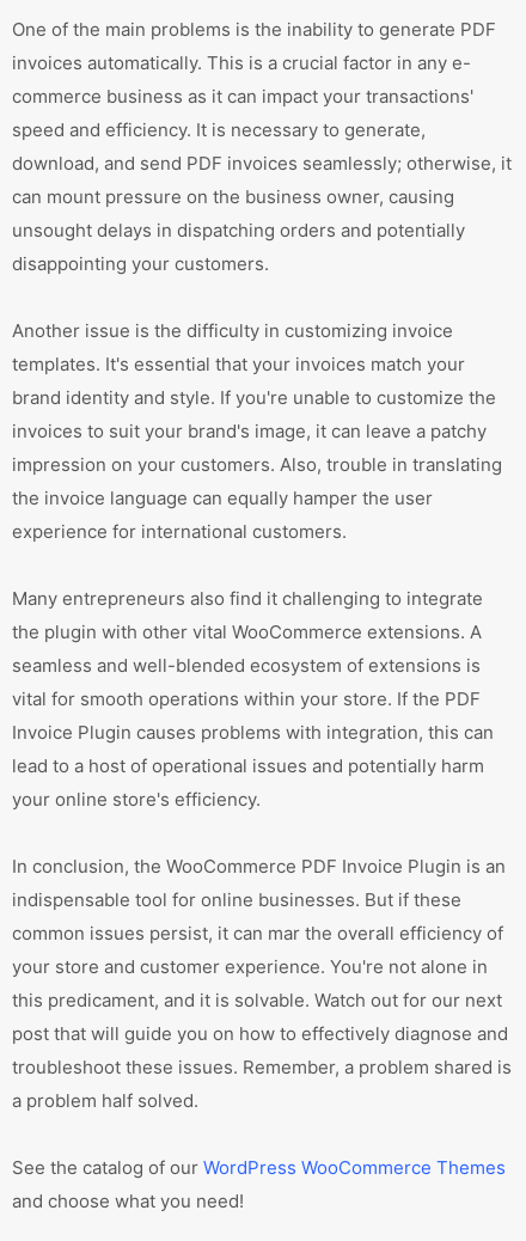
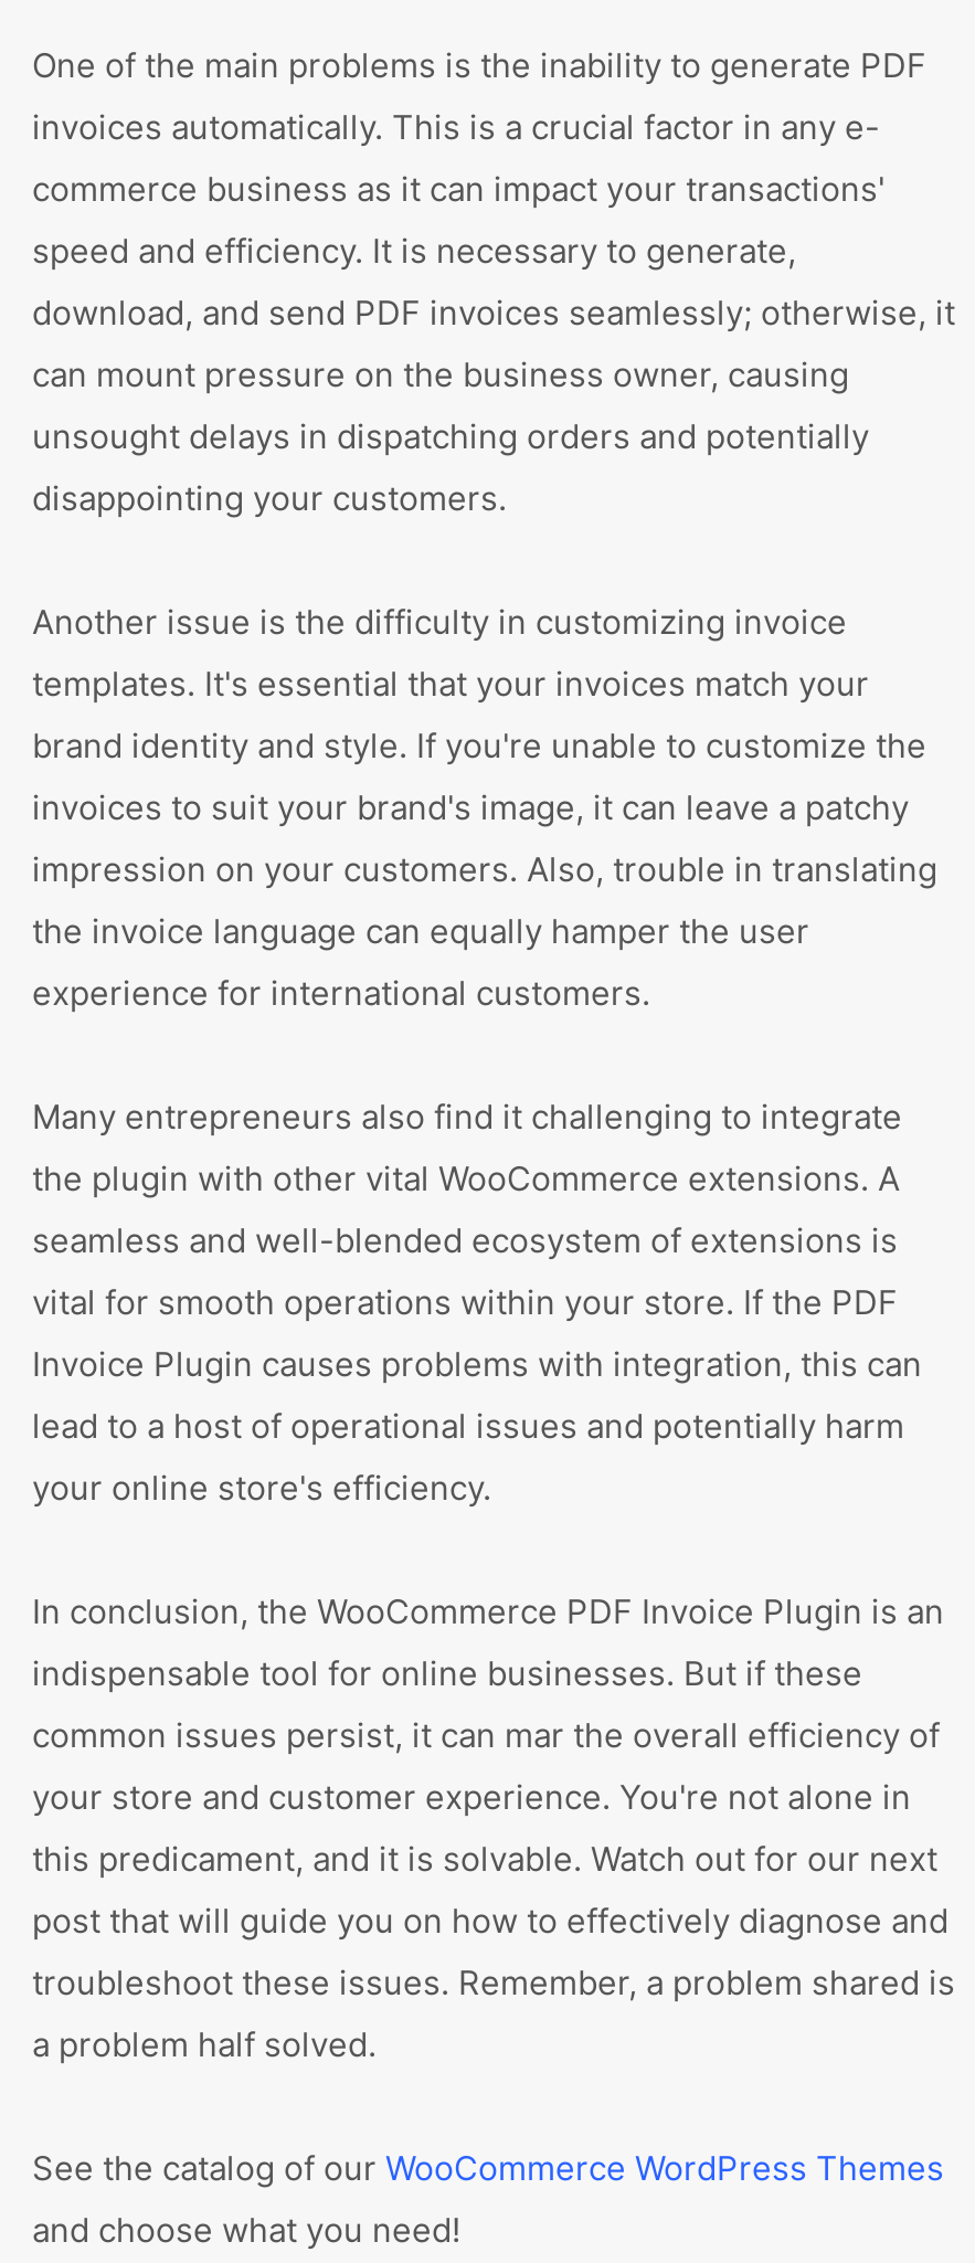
- See the catalog of our WordPress WooCommerce Themes
+ See the catalog of our WooCommerce WordPress Themes
